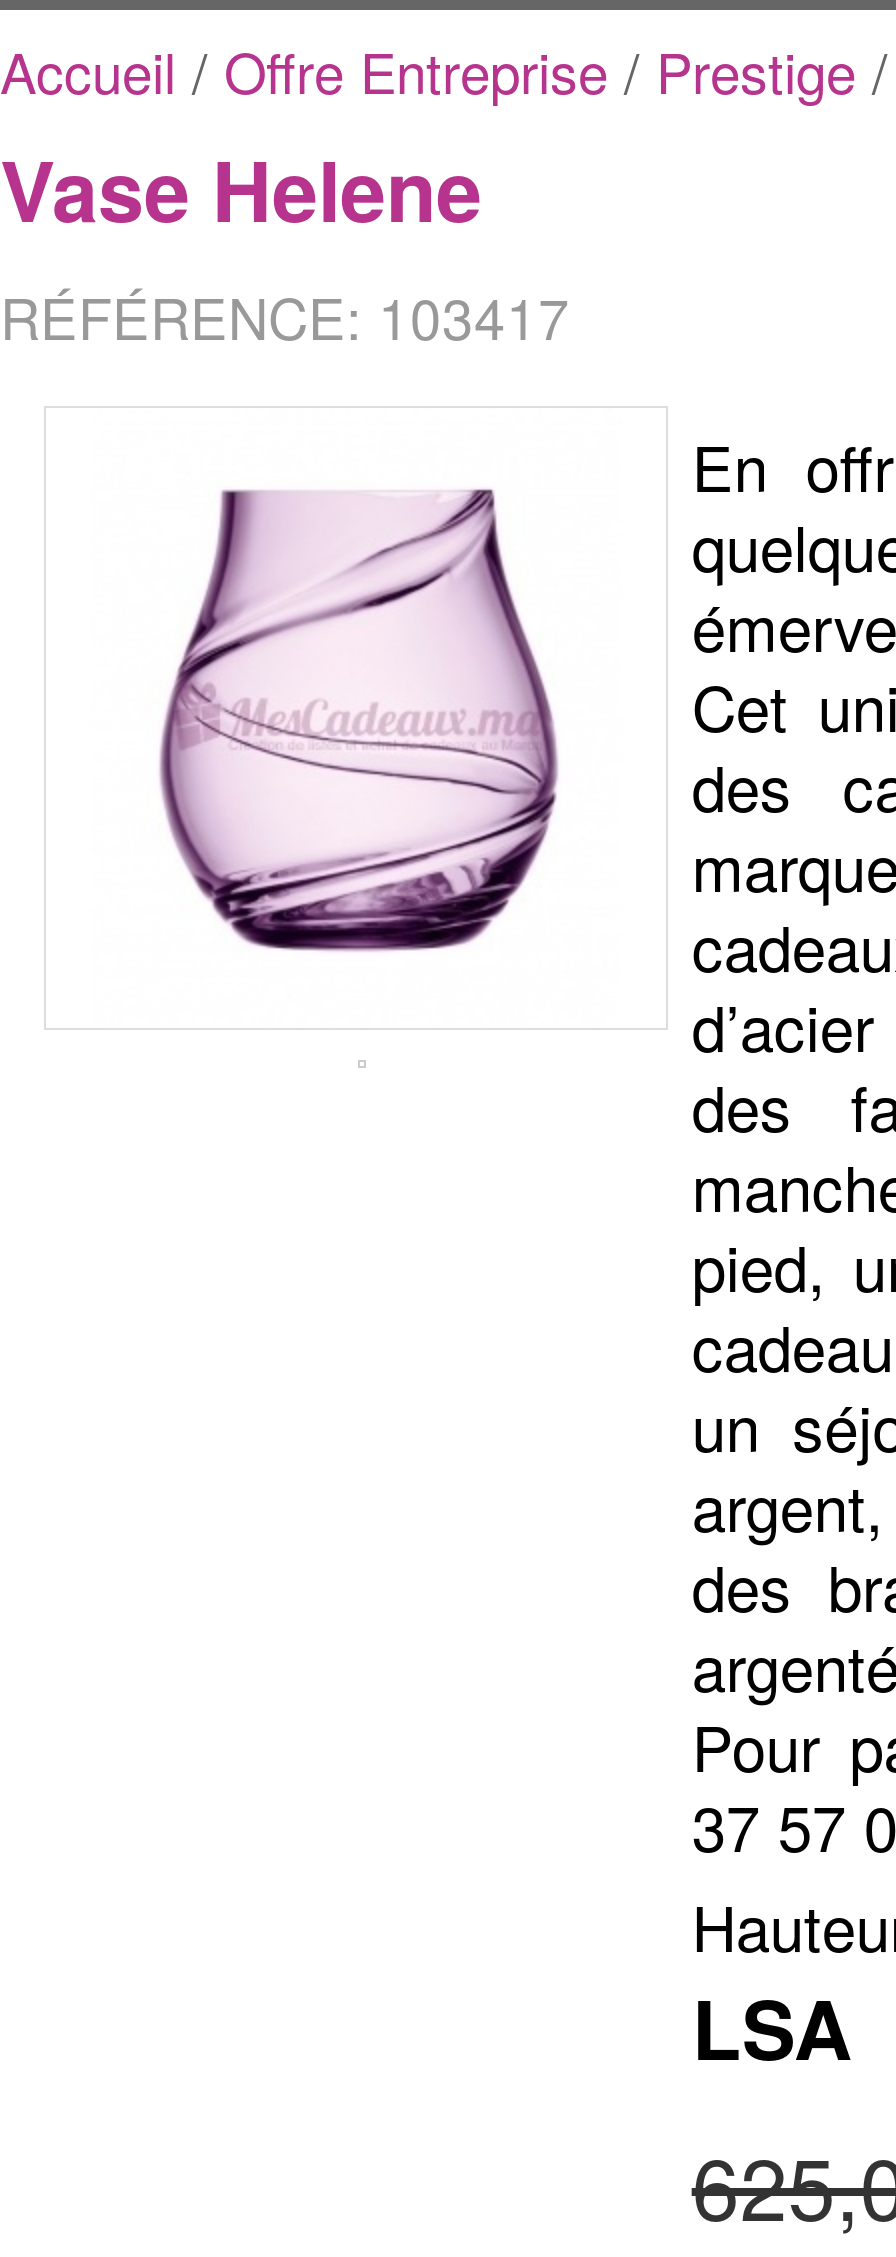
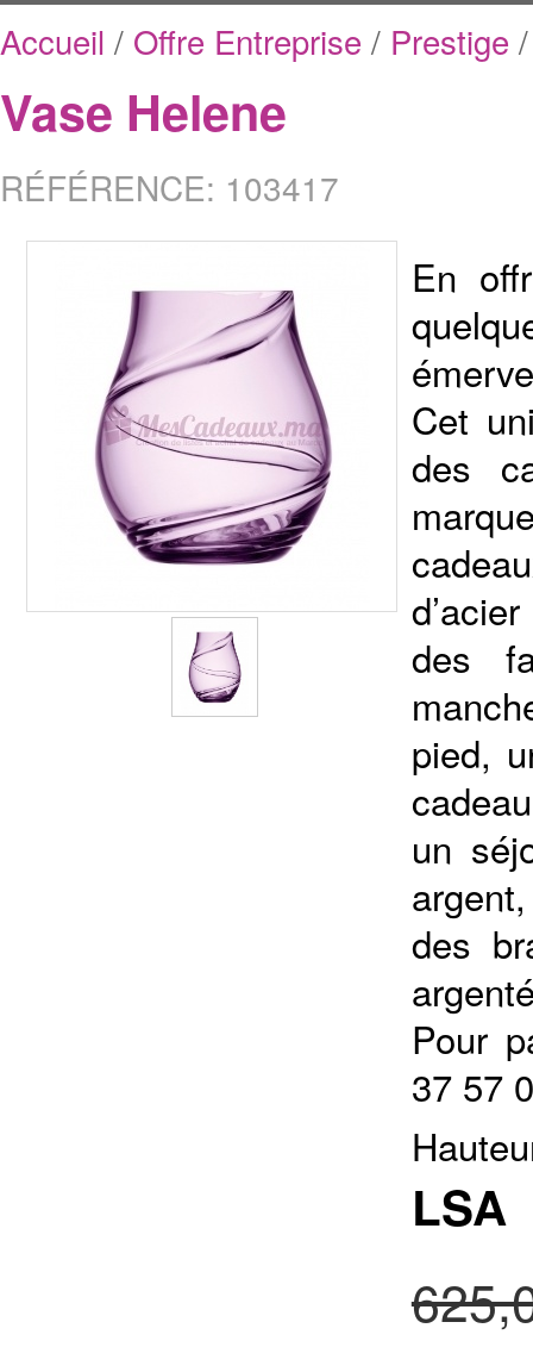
+ [image]
